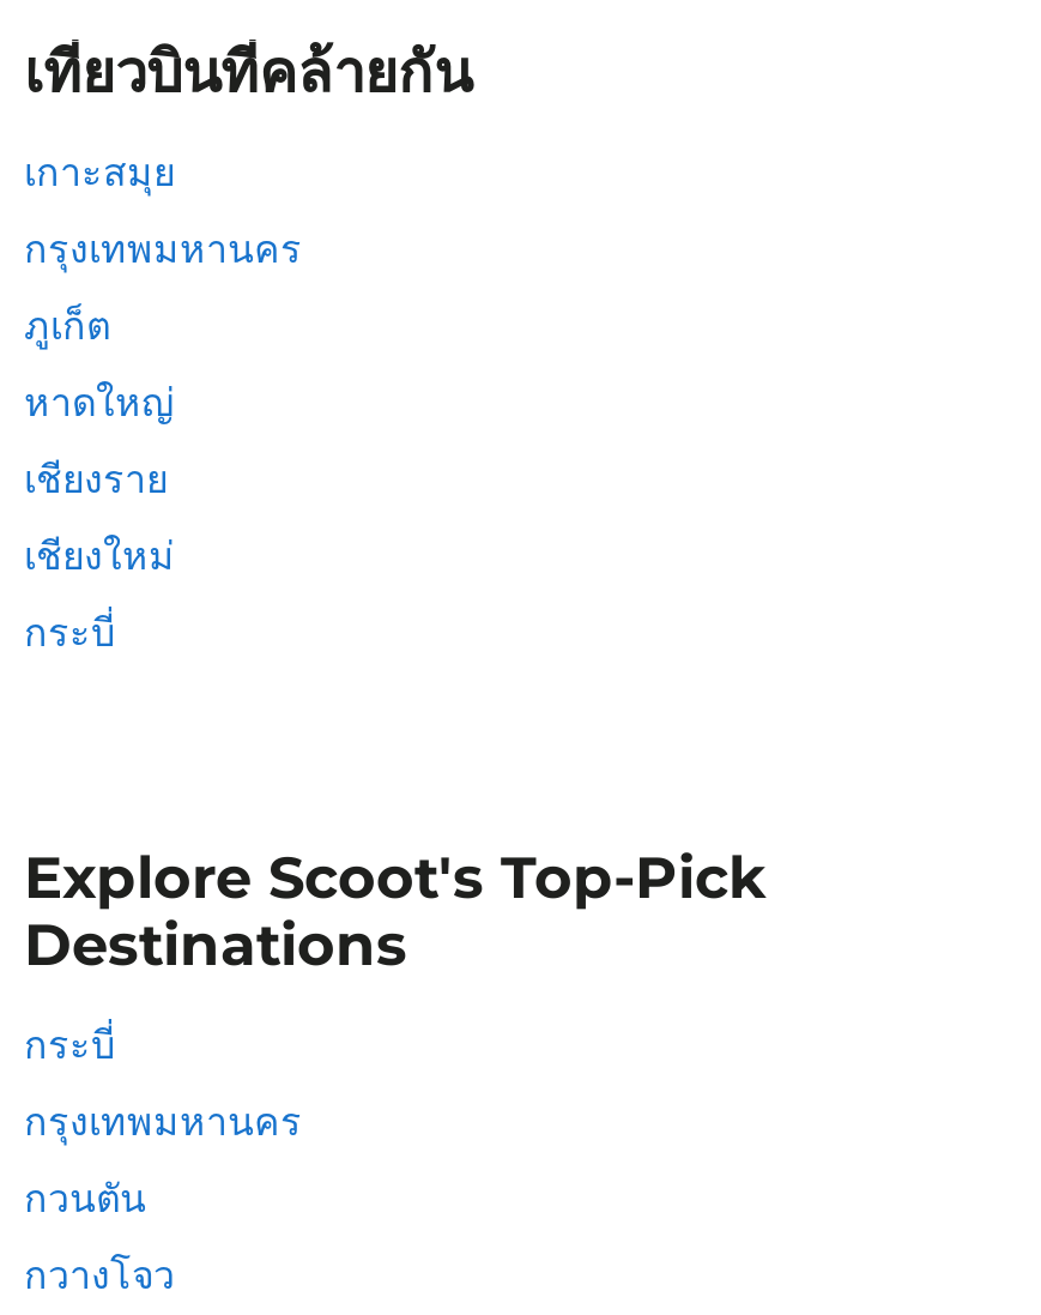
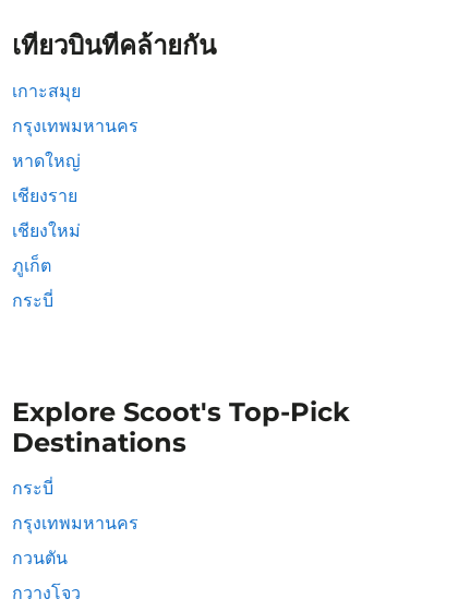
moved down: ภูเก็ต

moved up: หาดใหญ่ | เชียงราย | เชียงใหม่
